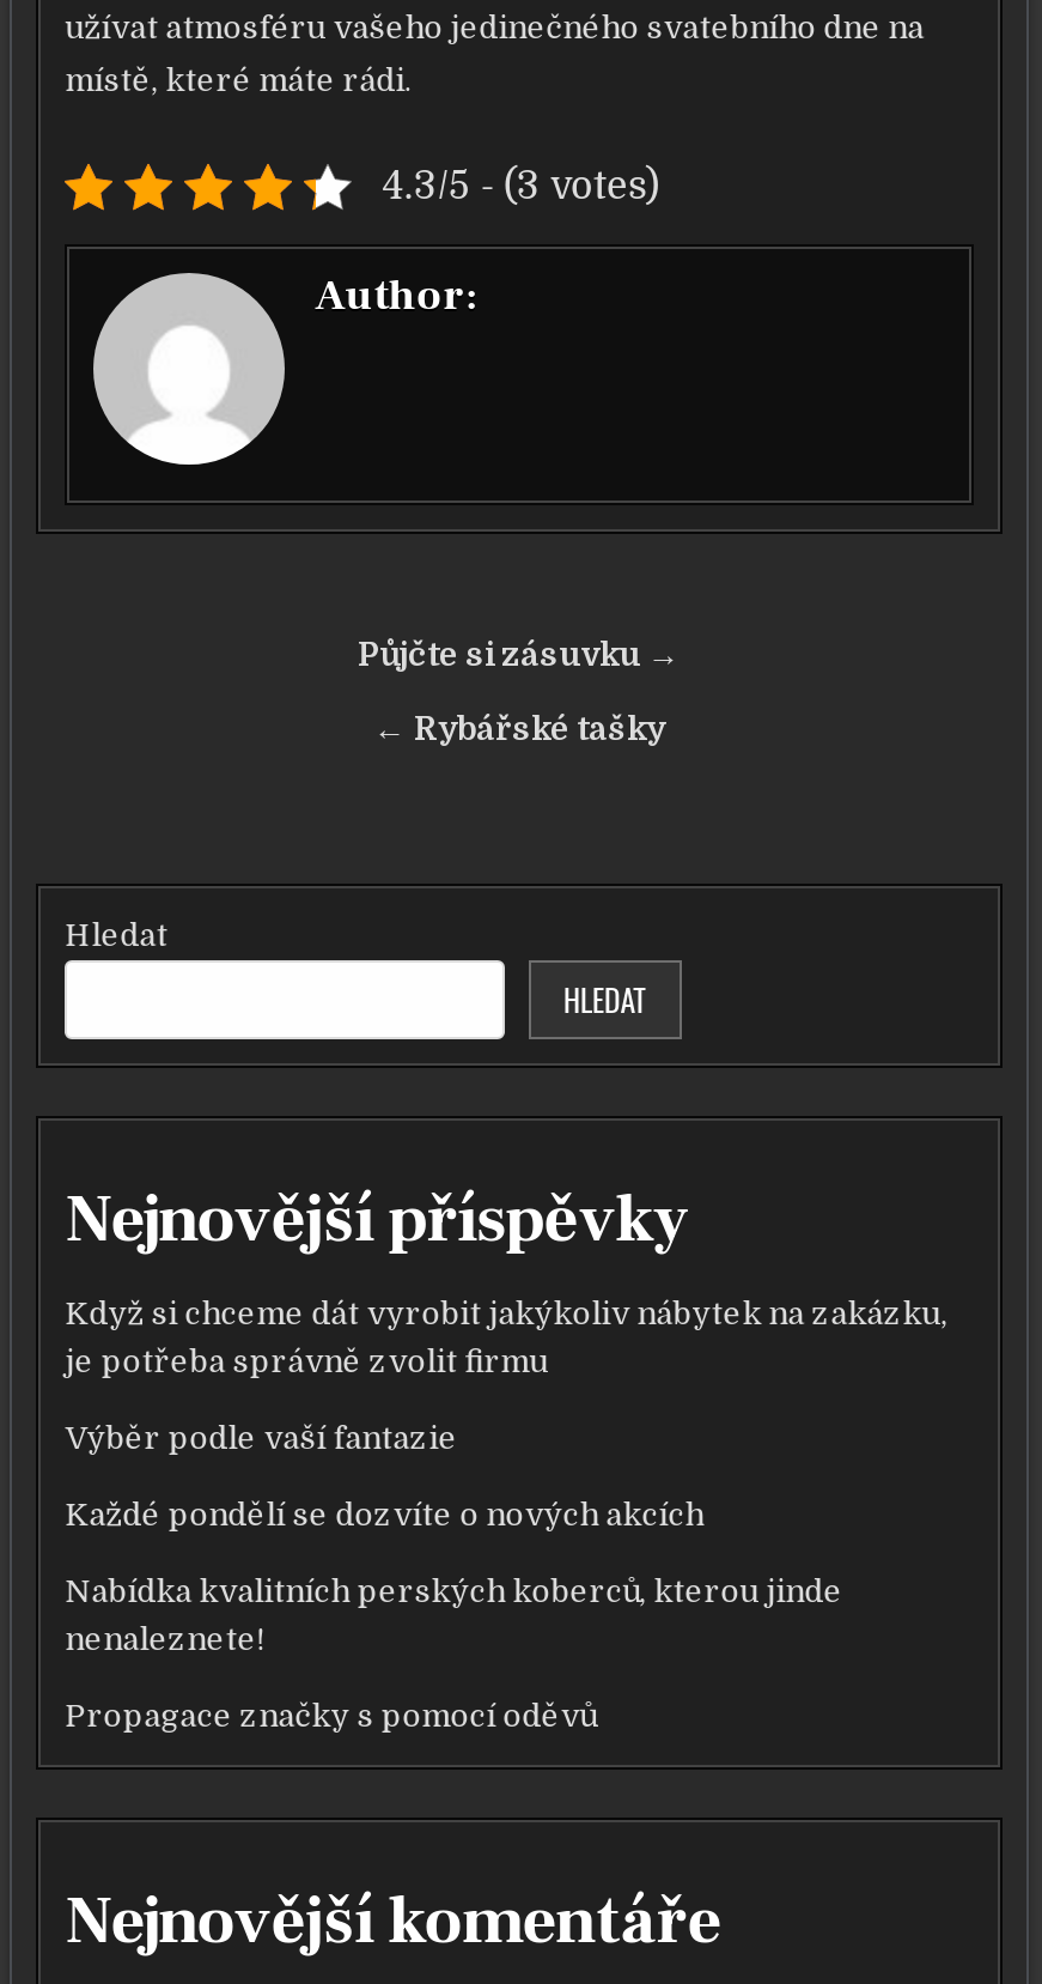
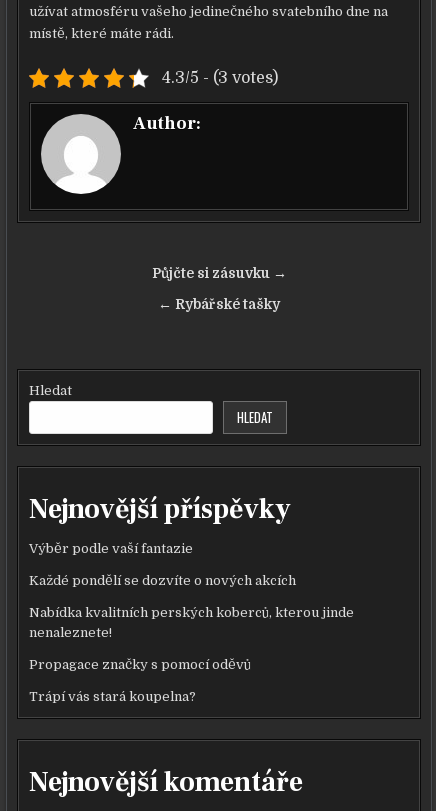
- Když si chceme dát vyrobit jakýkoliv nábytek na zakázku,
- je potřeba správně zvolit firmu

moved up: Výběr podle vaší fantazie | Každé pondělí se dozvíte o nových akcích | Nabídka kvalitních perských koberců, kterou jinde | nenaleznete! | Propagace značky s pomocí oděvů

+ Trápí vás stará koupelna?
